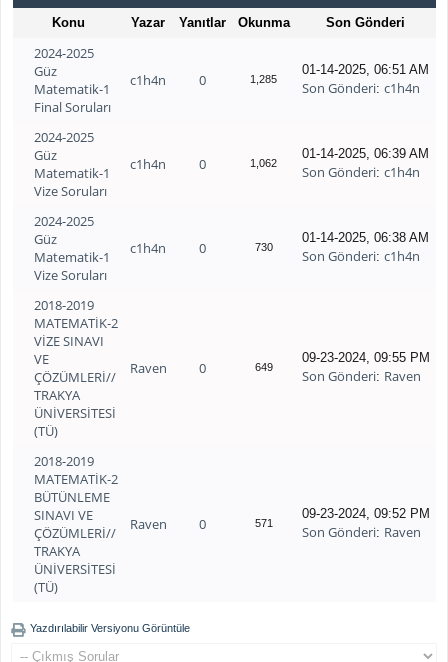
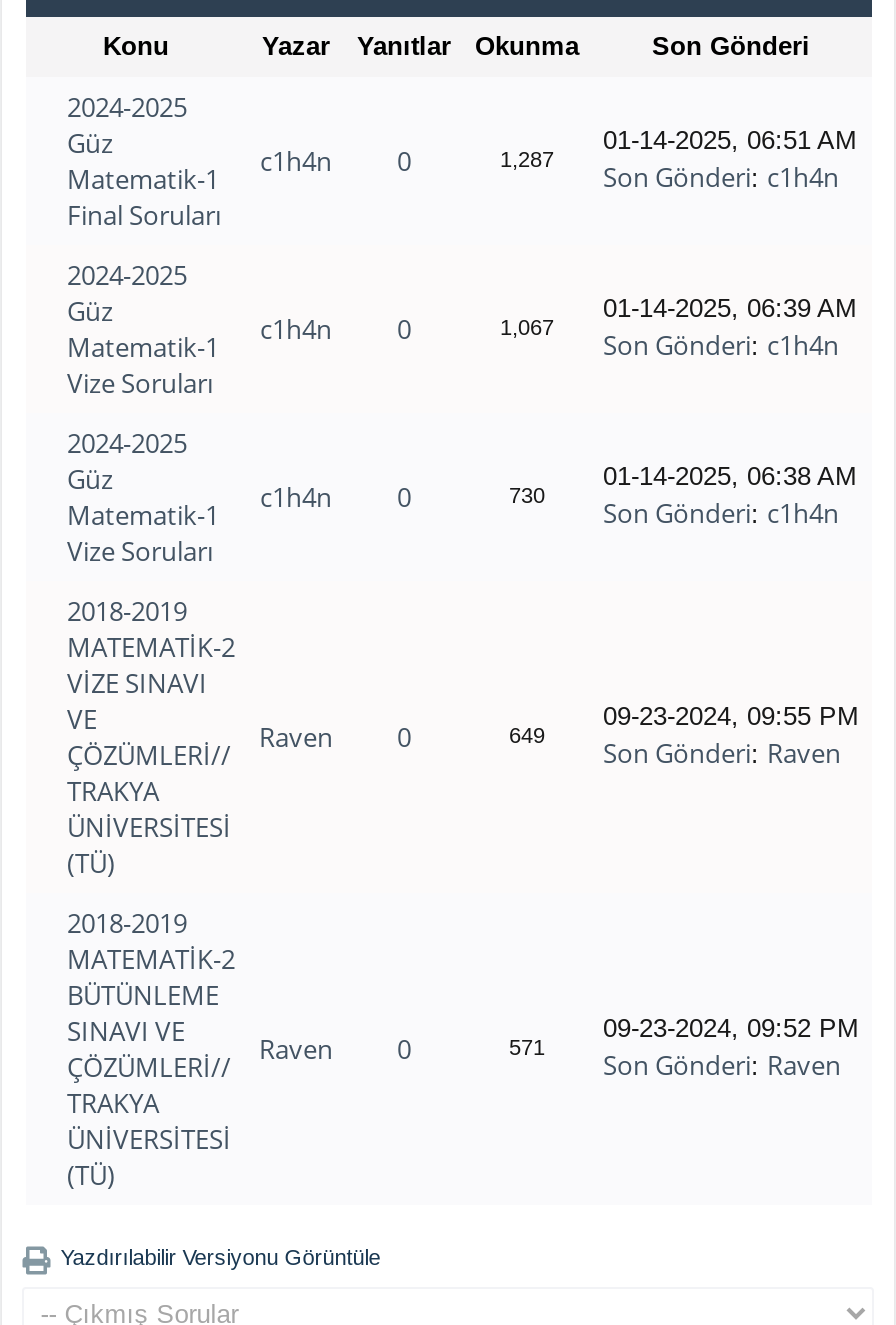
- 1,285
+ 1,287

- 1,062
+ 1,067
